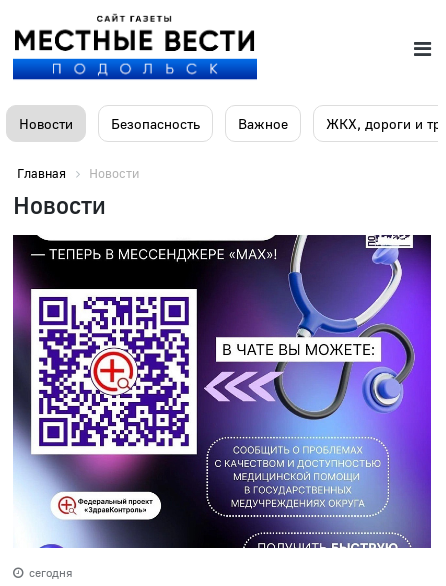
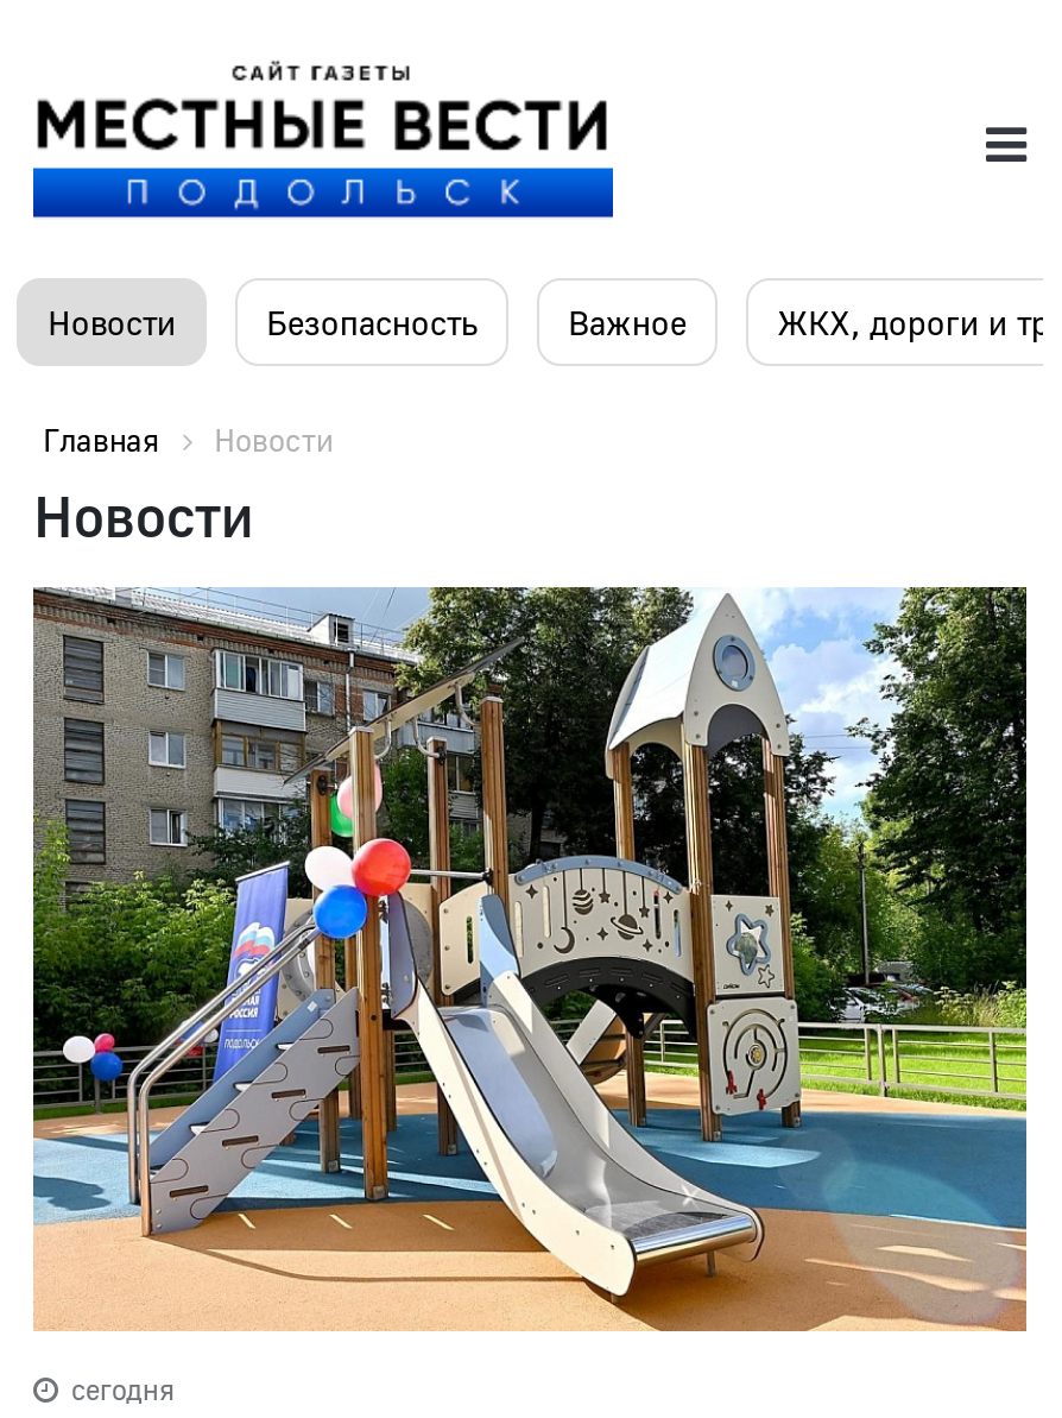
- [image]
+ [image]
